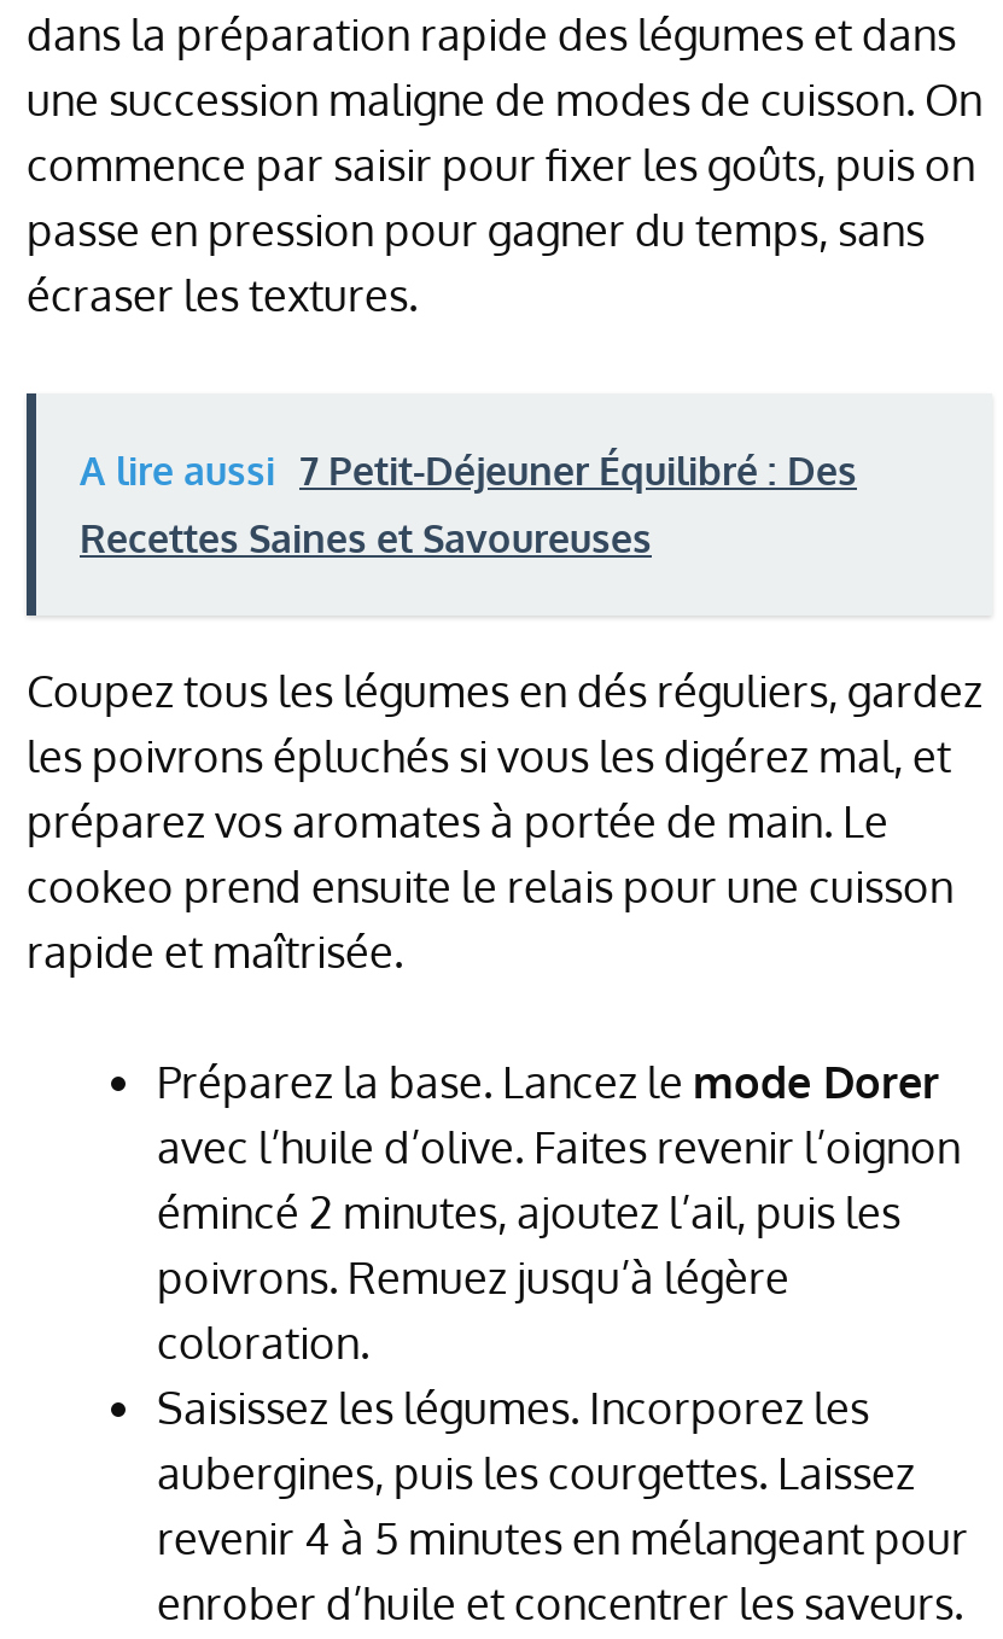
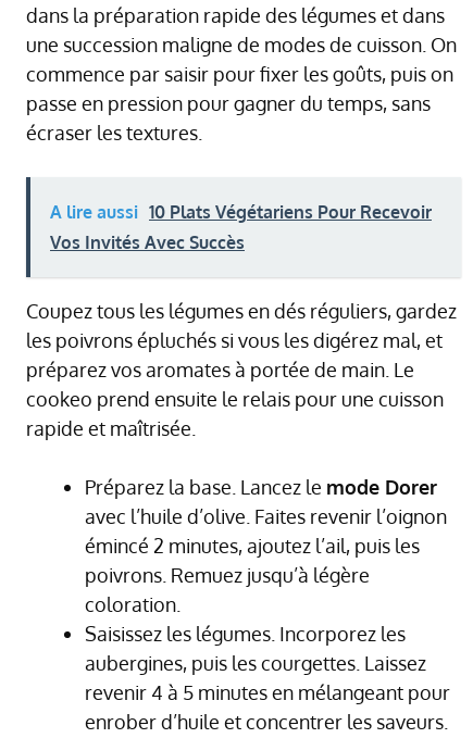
- A lire aussi 7 Petit-Déjeuner Équilibré : Des
- Recettes Saines et Savoureuses
+ A lire aussi 10 Plats Végétariens Pour Recevoir
+ Vos Invités Avec Succès
